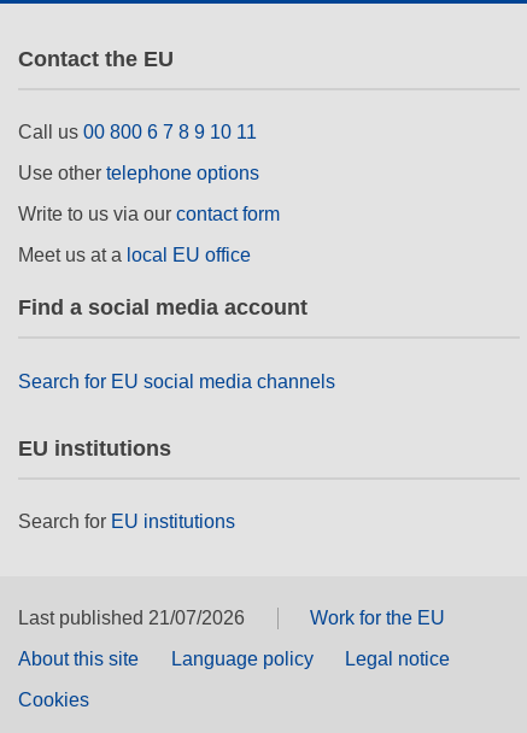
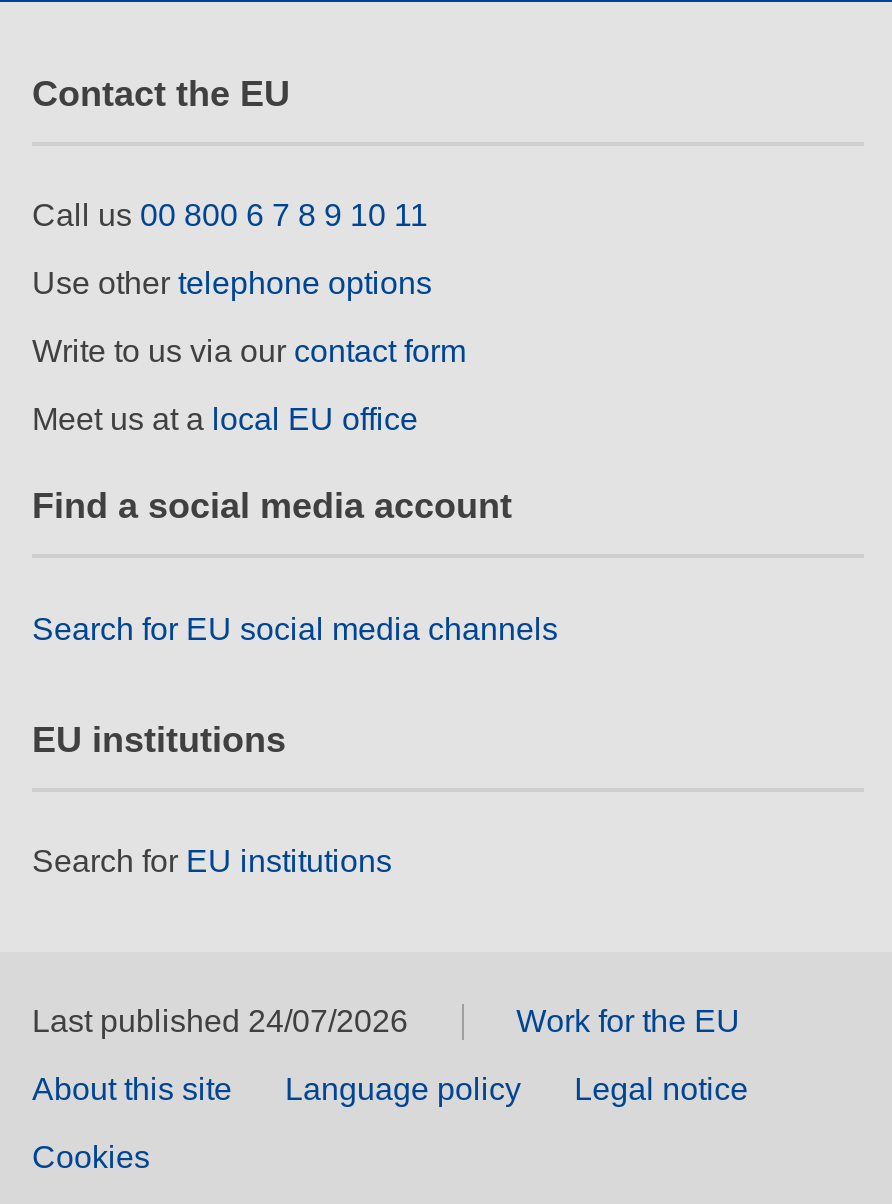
- Last published 21/07/2026
+ Last published 24/07/2026
